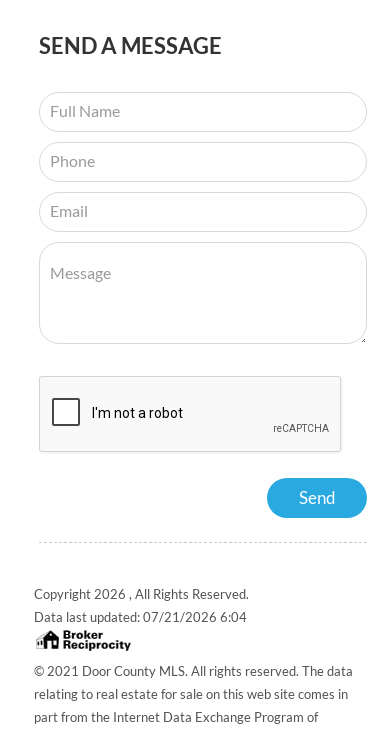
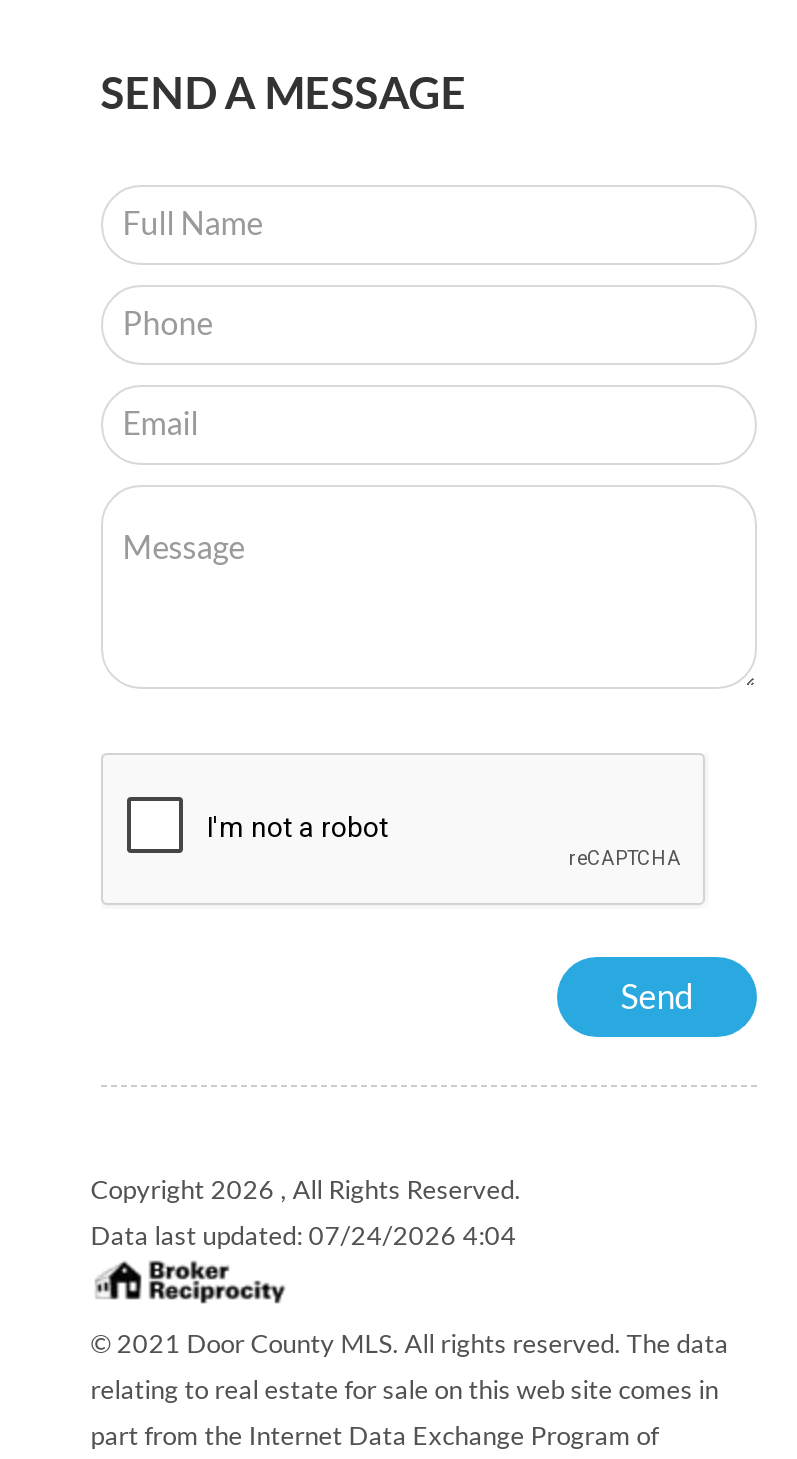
- Data last updated: 07/21/2026 6:04
+ Data last updated: 07/24/2026 4:04
